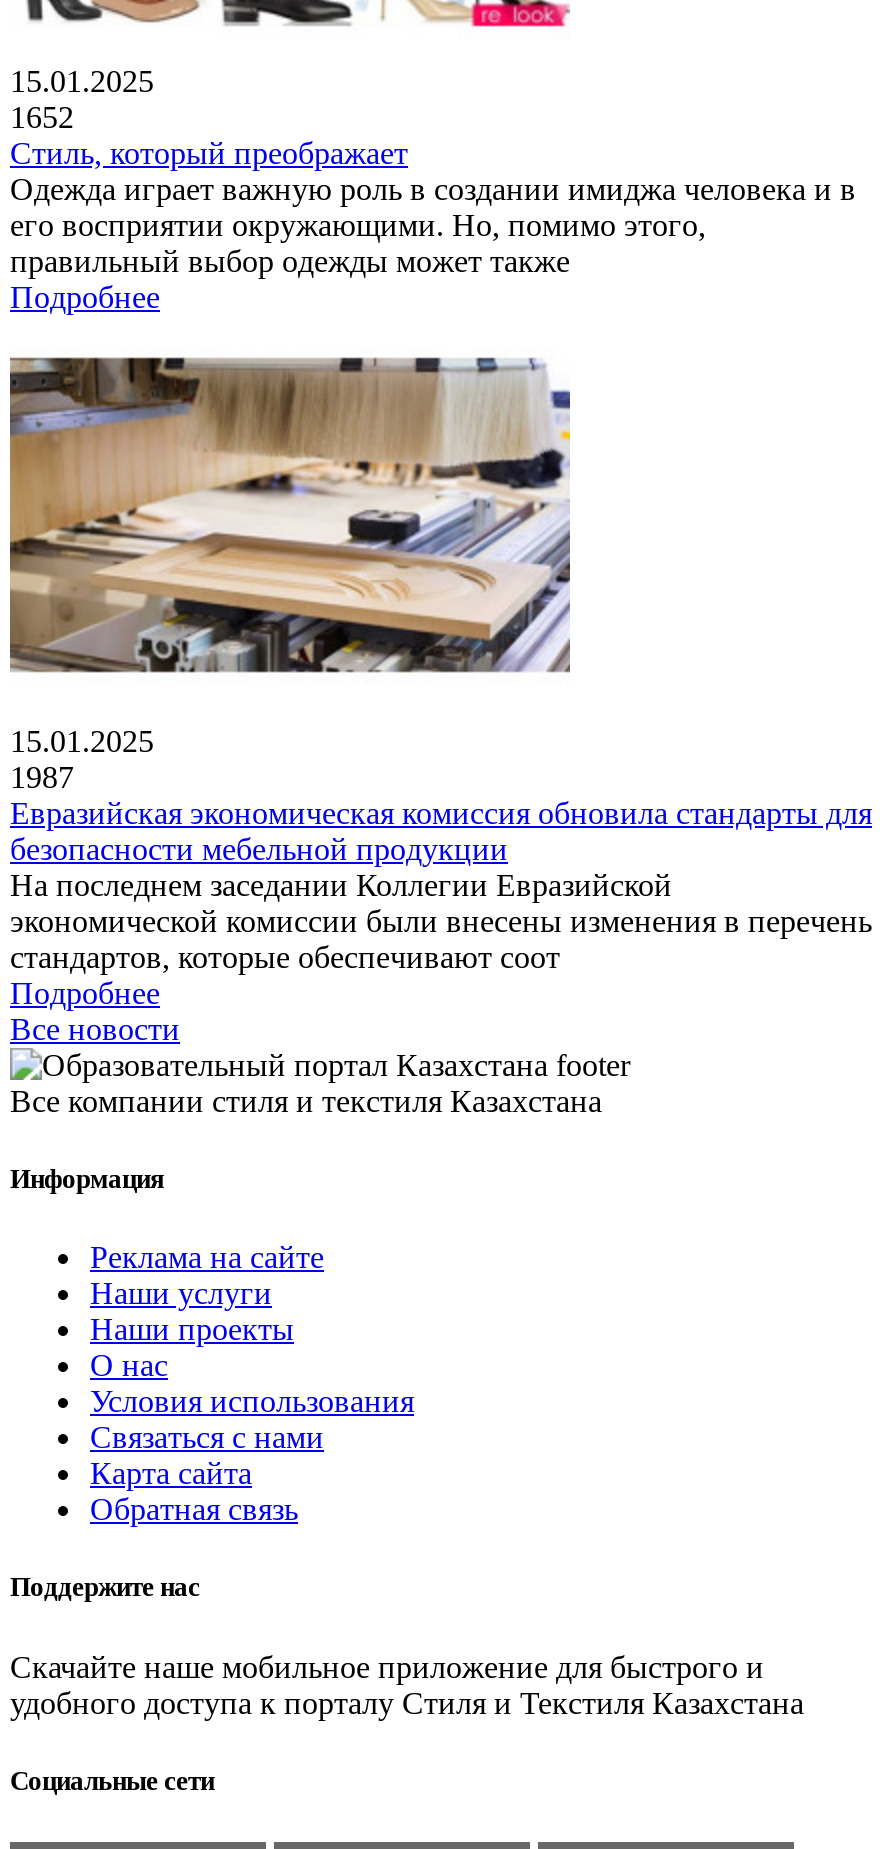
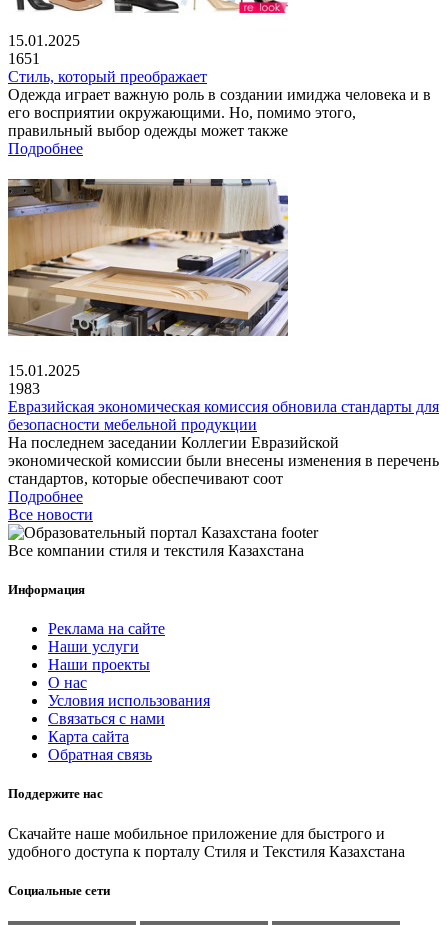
- 1652
+ 1651

- 1987
+ 1983
